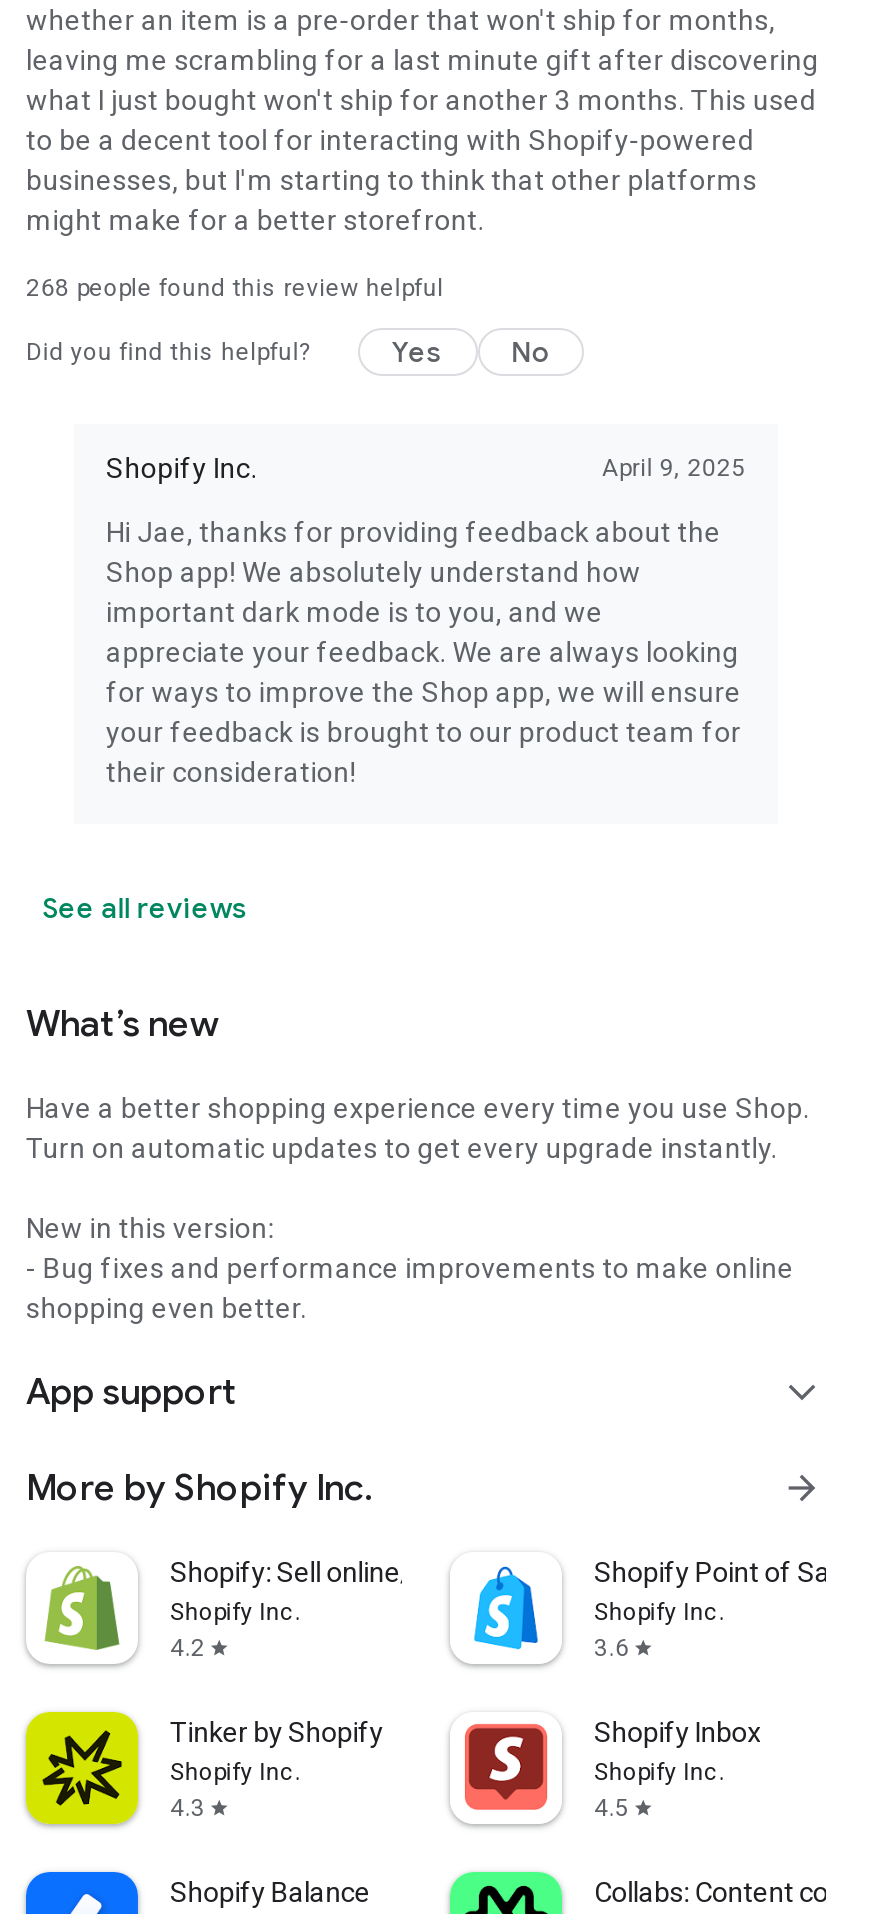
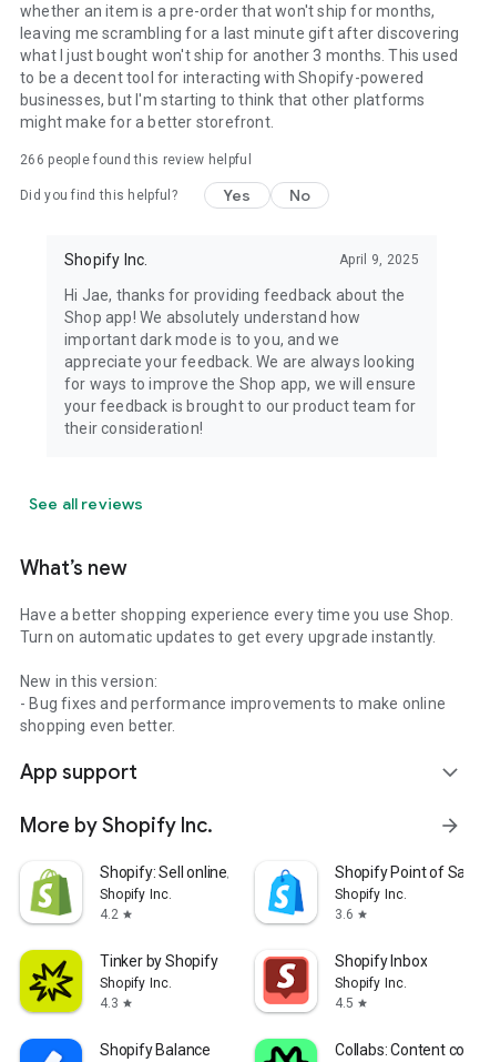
- 268 people found this review helpful
+ 266 people found this review helpful
